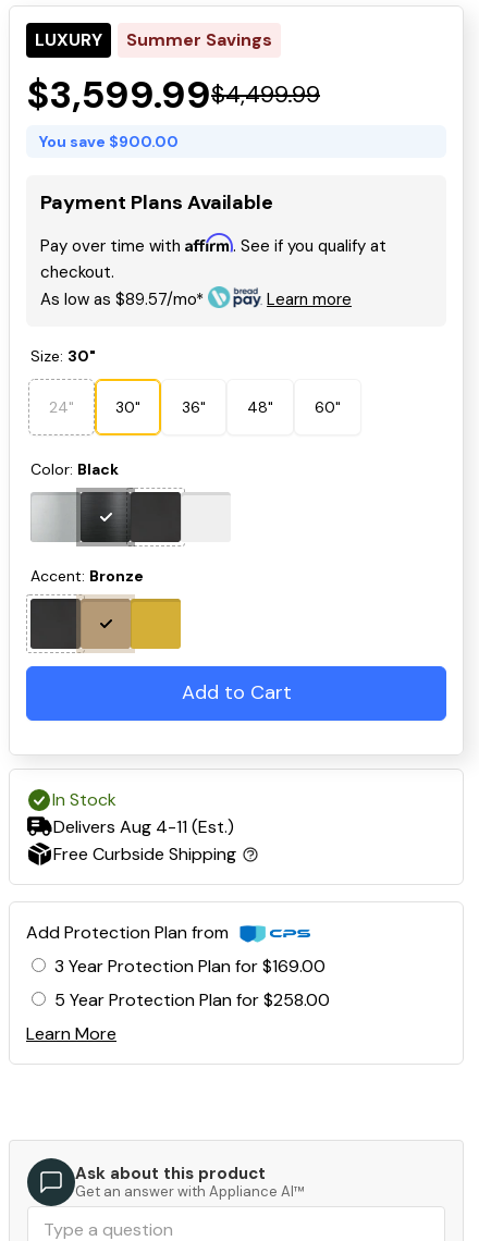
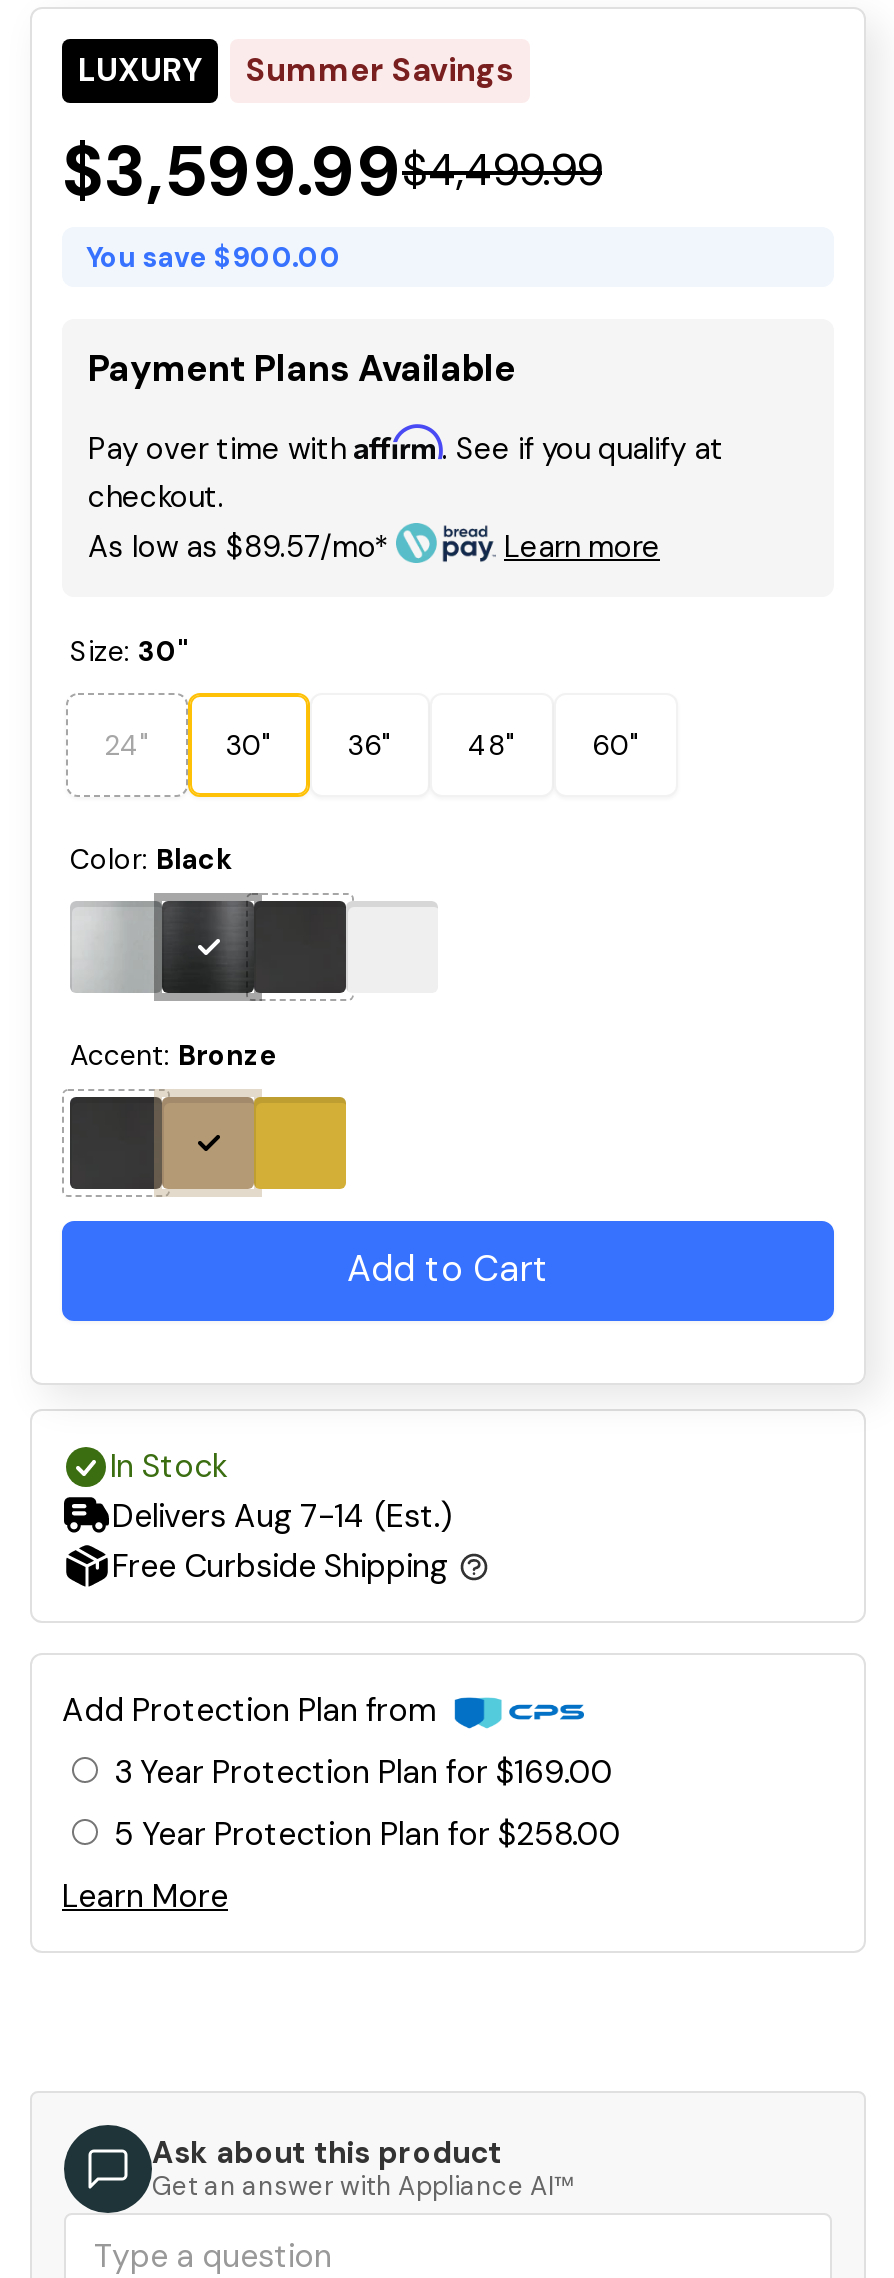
- Delivers Aug 4-11 (Est.)
+ Delivers Aug 7-14 (Est.)
